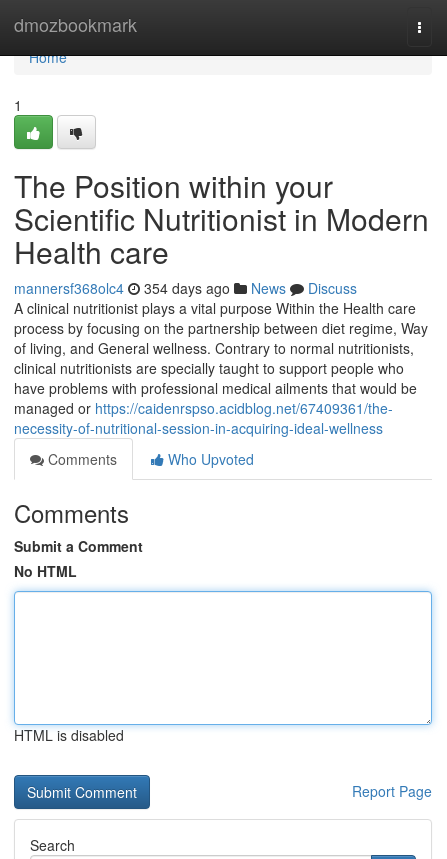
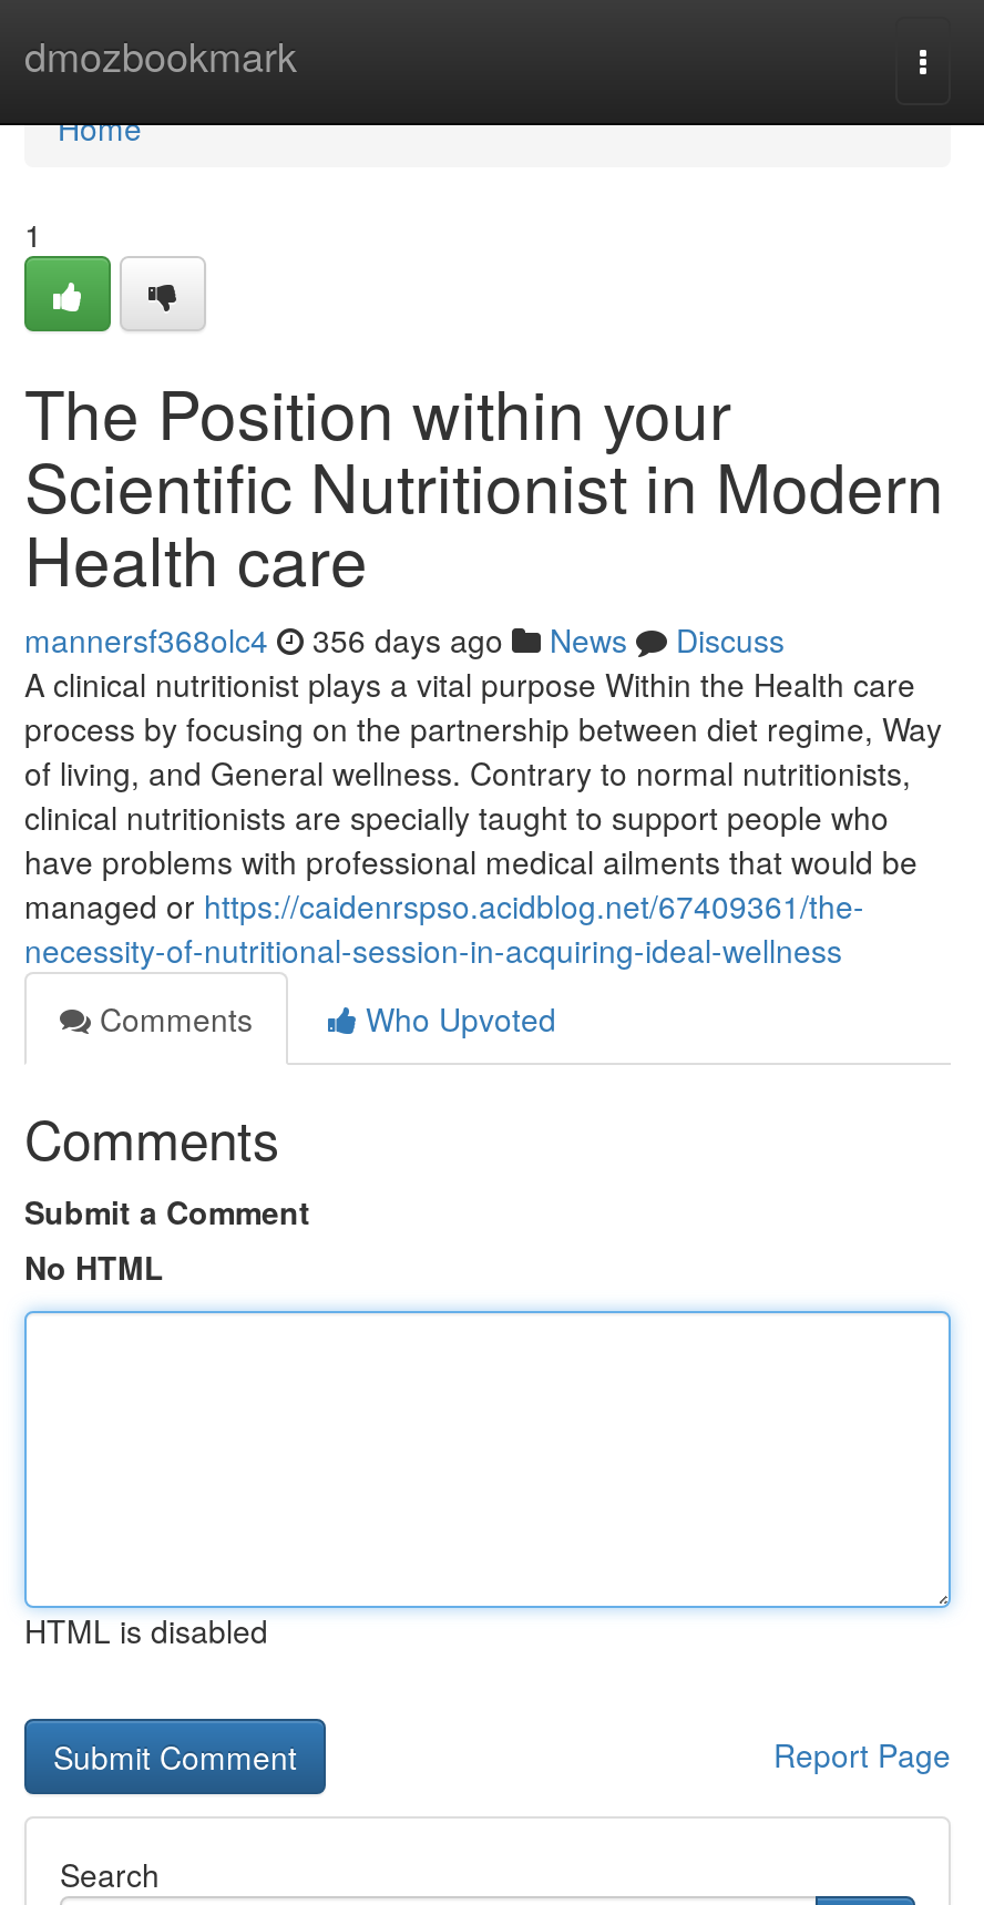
- mannersf368olc4 354 days ago News Discuss
+ mannersf368olc4 356 days ago News Discuss
